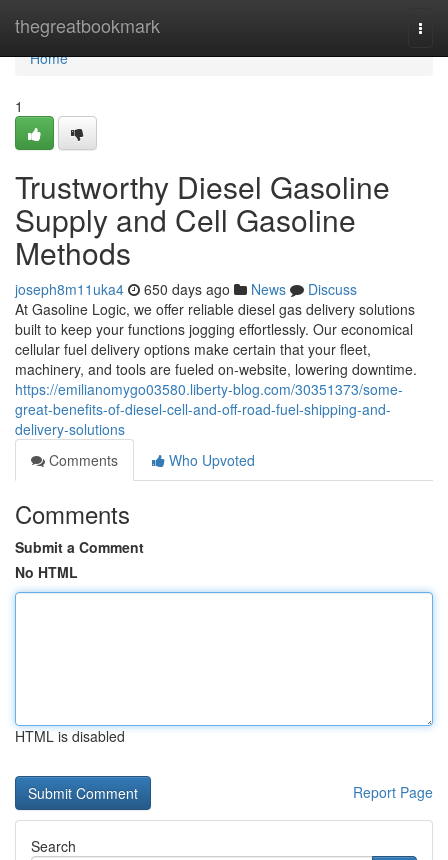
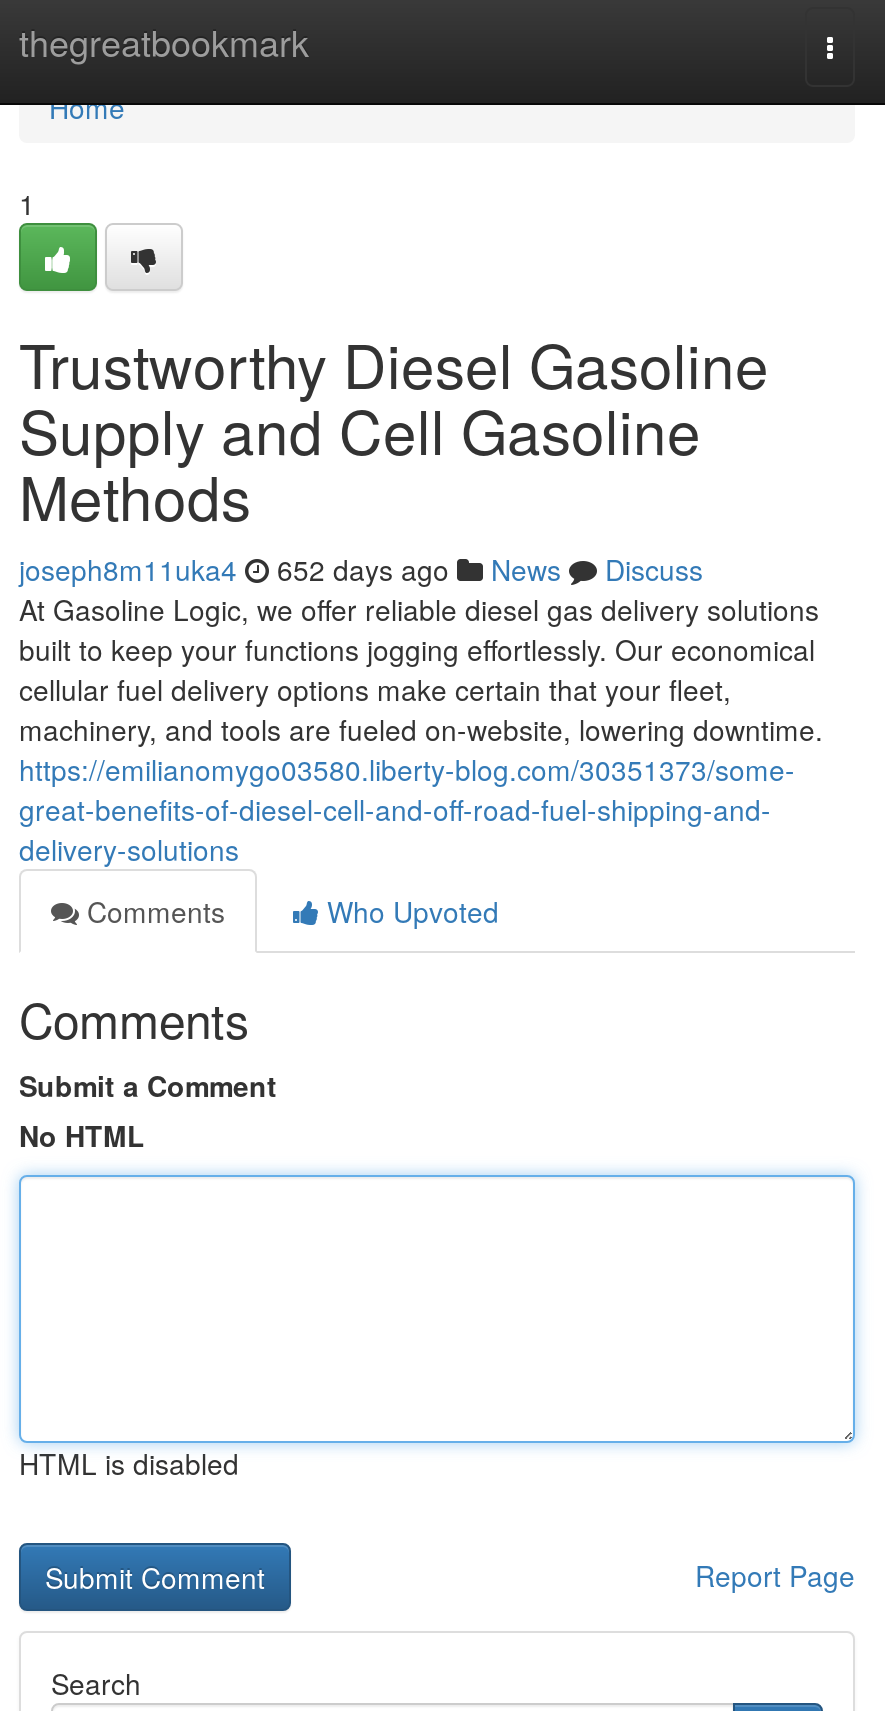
- joseph8m11uka4 650 days ago News Discuss
+ joseph8m11uka4 652 days ago News Discuss
